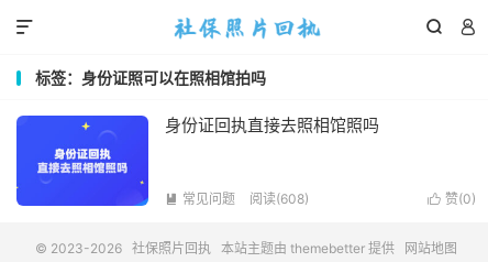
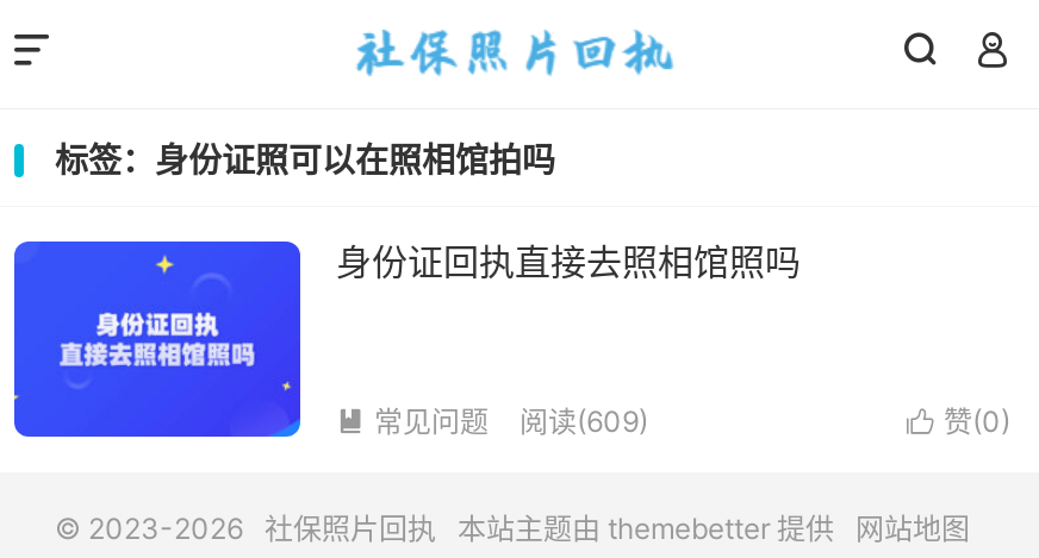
- 阅读(608)
+ 阅读(609)
